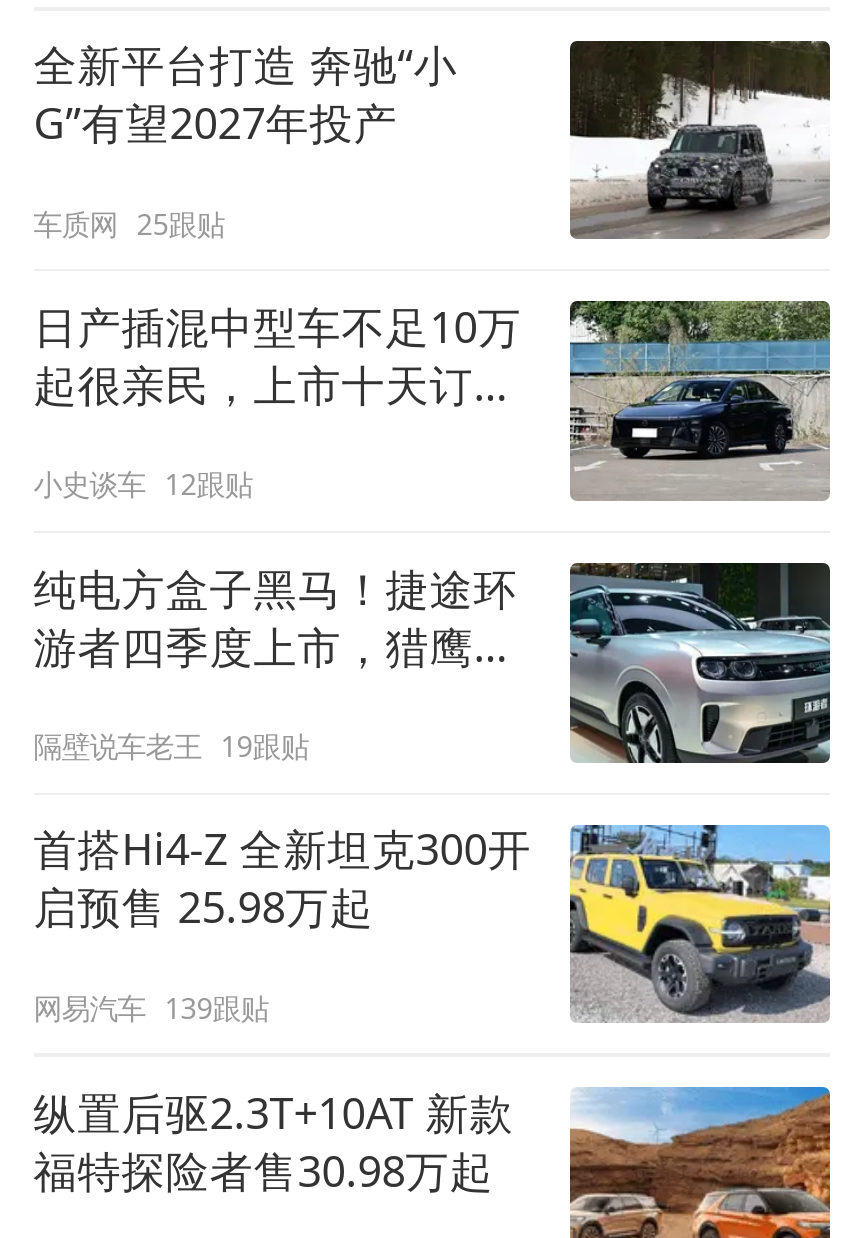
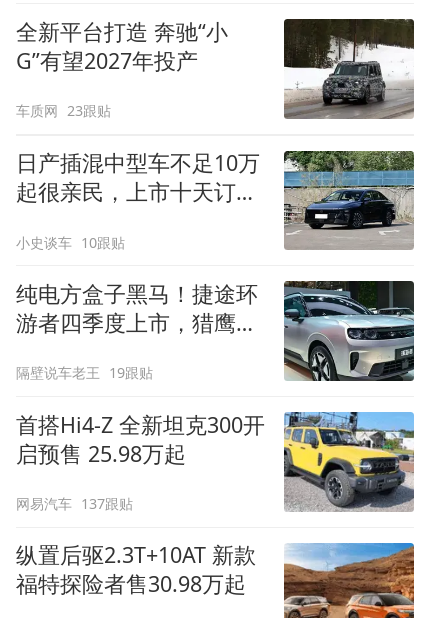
- 车质网 25跟贴
+ 车质网 23跟贴

- 小史谈车 12跟贴
+ 小史谈车 10跟贴

- 网易汽车 139跟贴
+ 网易汽车 137跟贴
